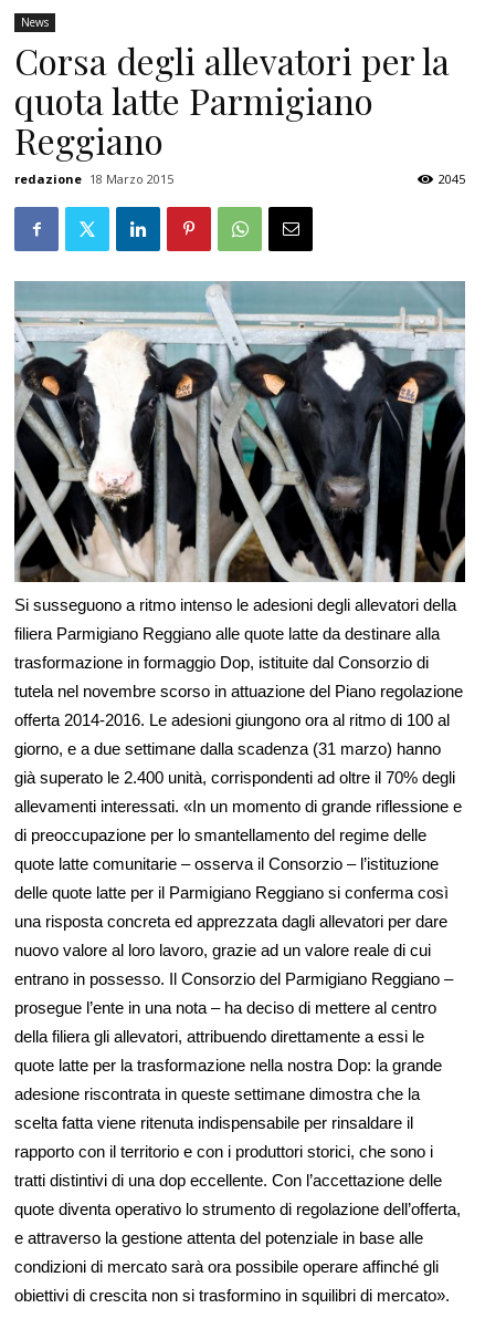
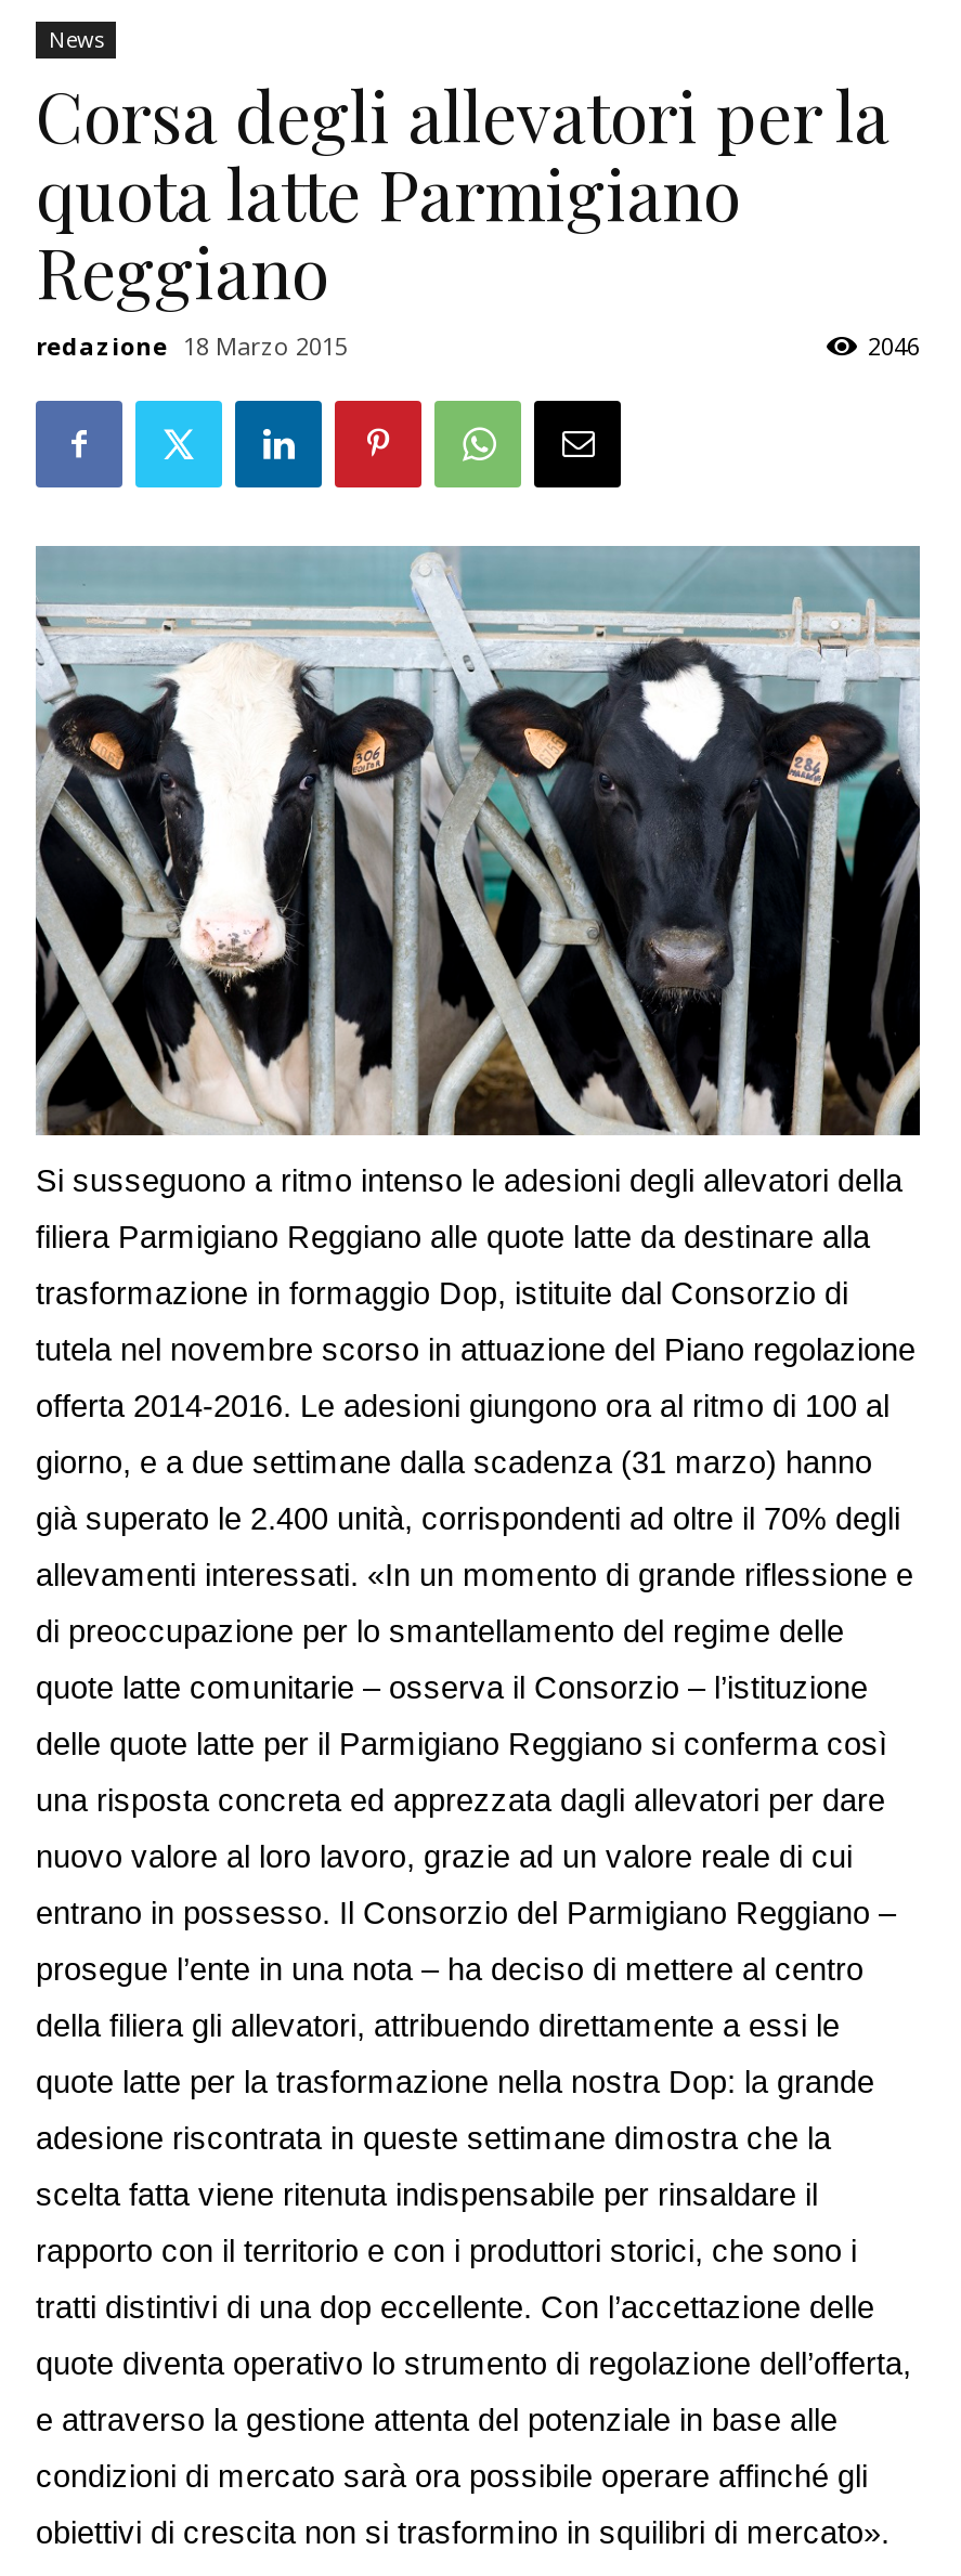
- 2045
+ 2046
